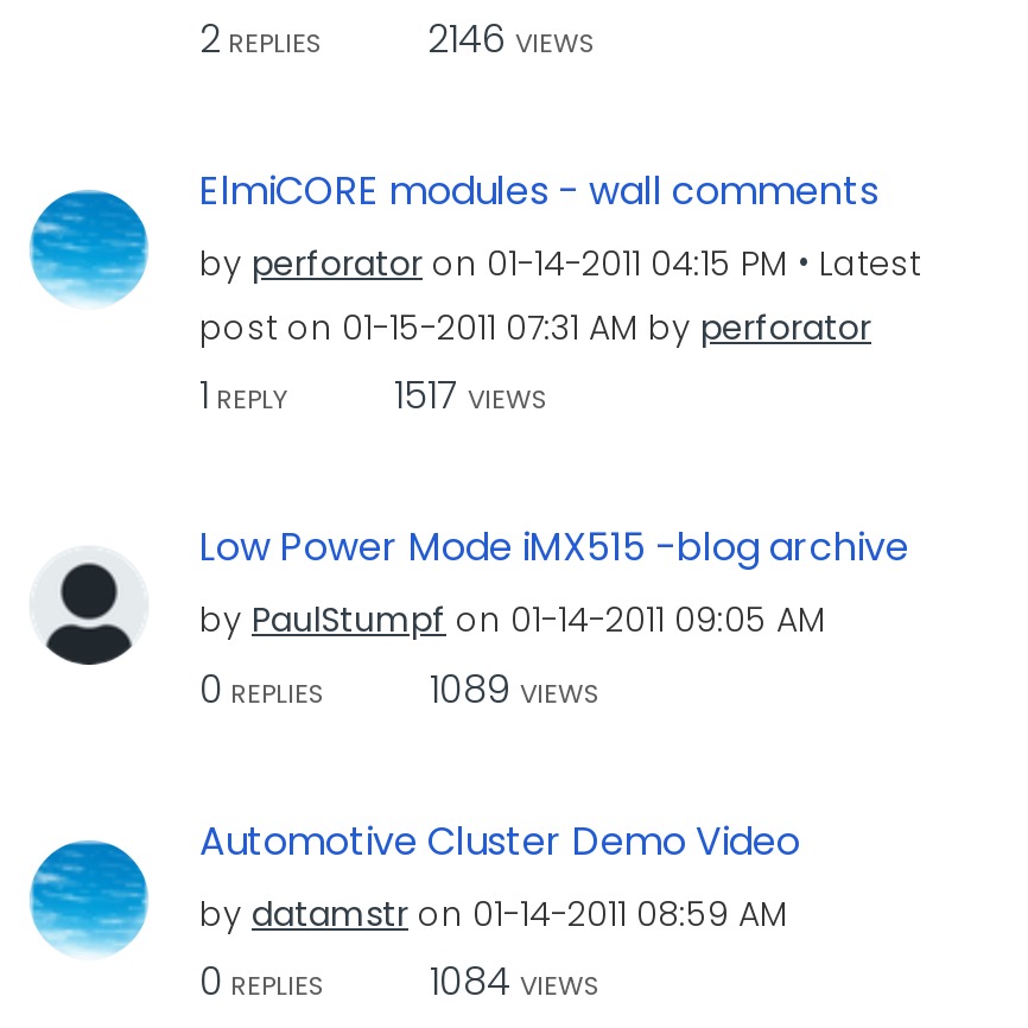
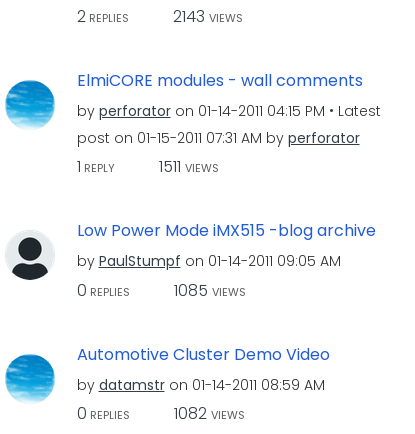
- 2 REPLIES 2146 VIEWS
+ 2 REPLIES 2143 VIEWS

- 1 REPLY 1517 VIEWS
+ 1 REPLY 1511 VIEWS

- 1089 VIEWS
+ 1085 VIEWS

- 1084 VIEWS
+ 1082 VIEWS
